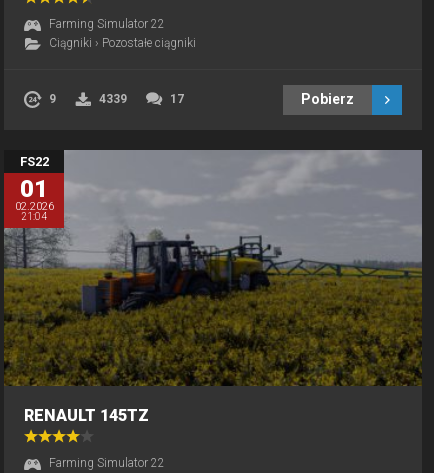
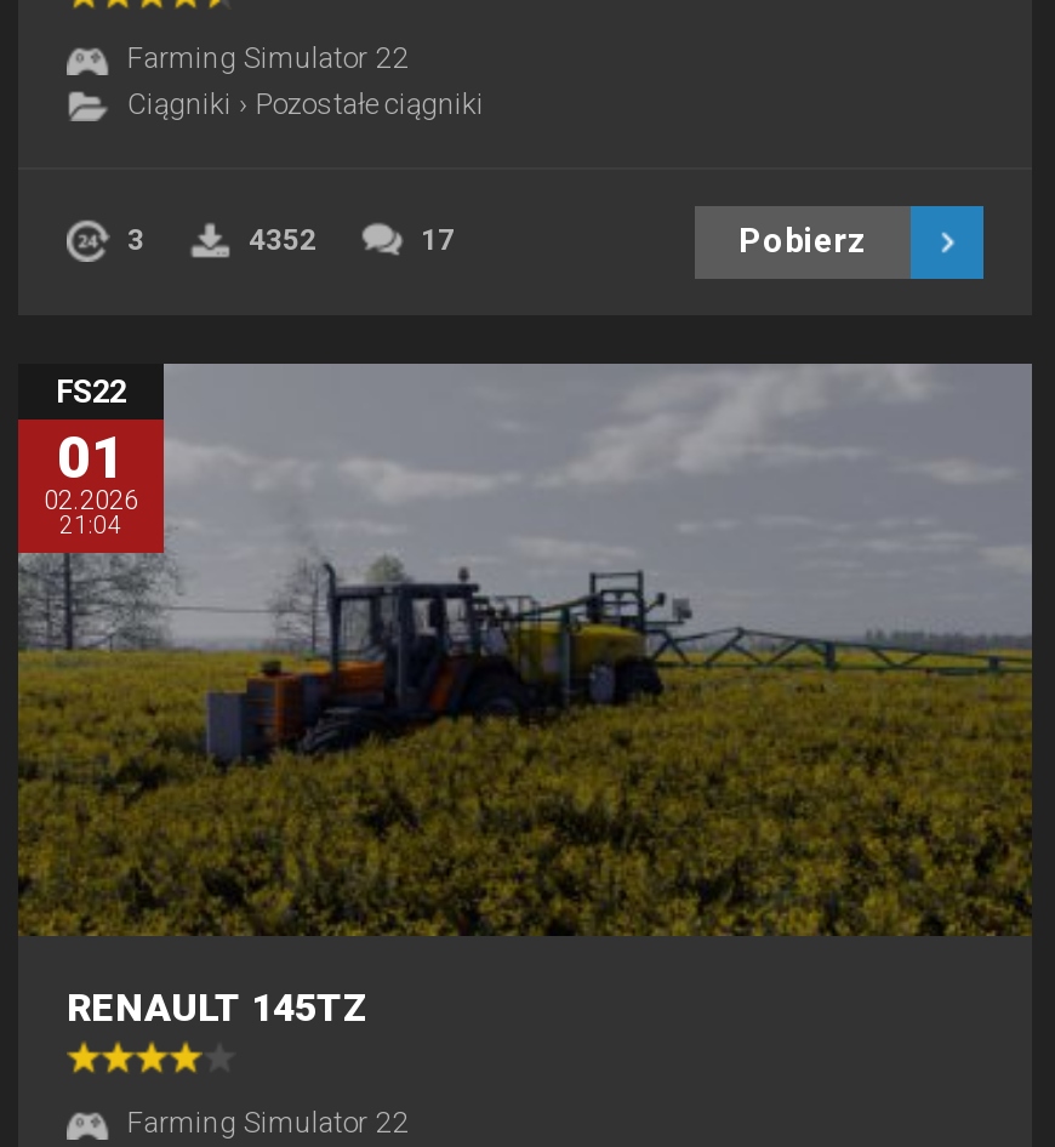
- 9
+ 3

- 4339
+ 4352
